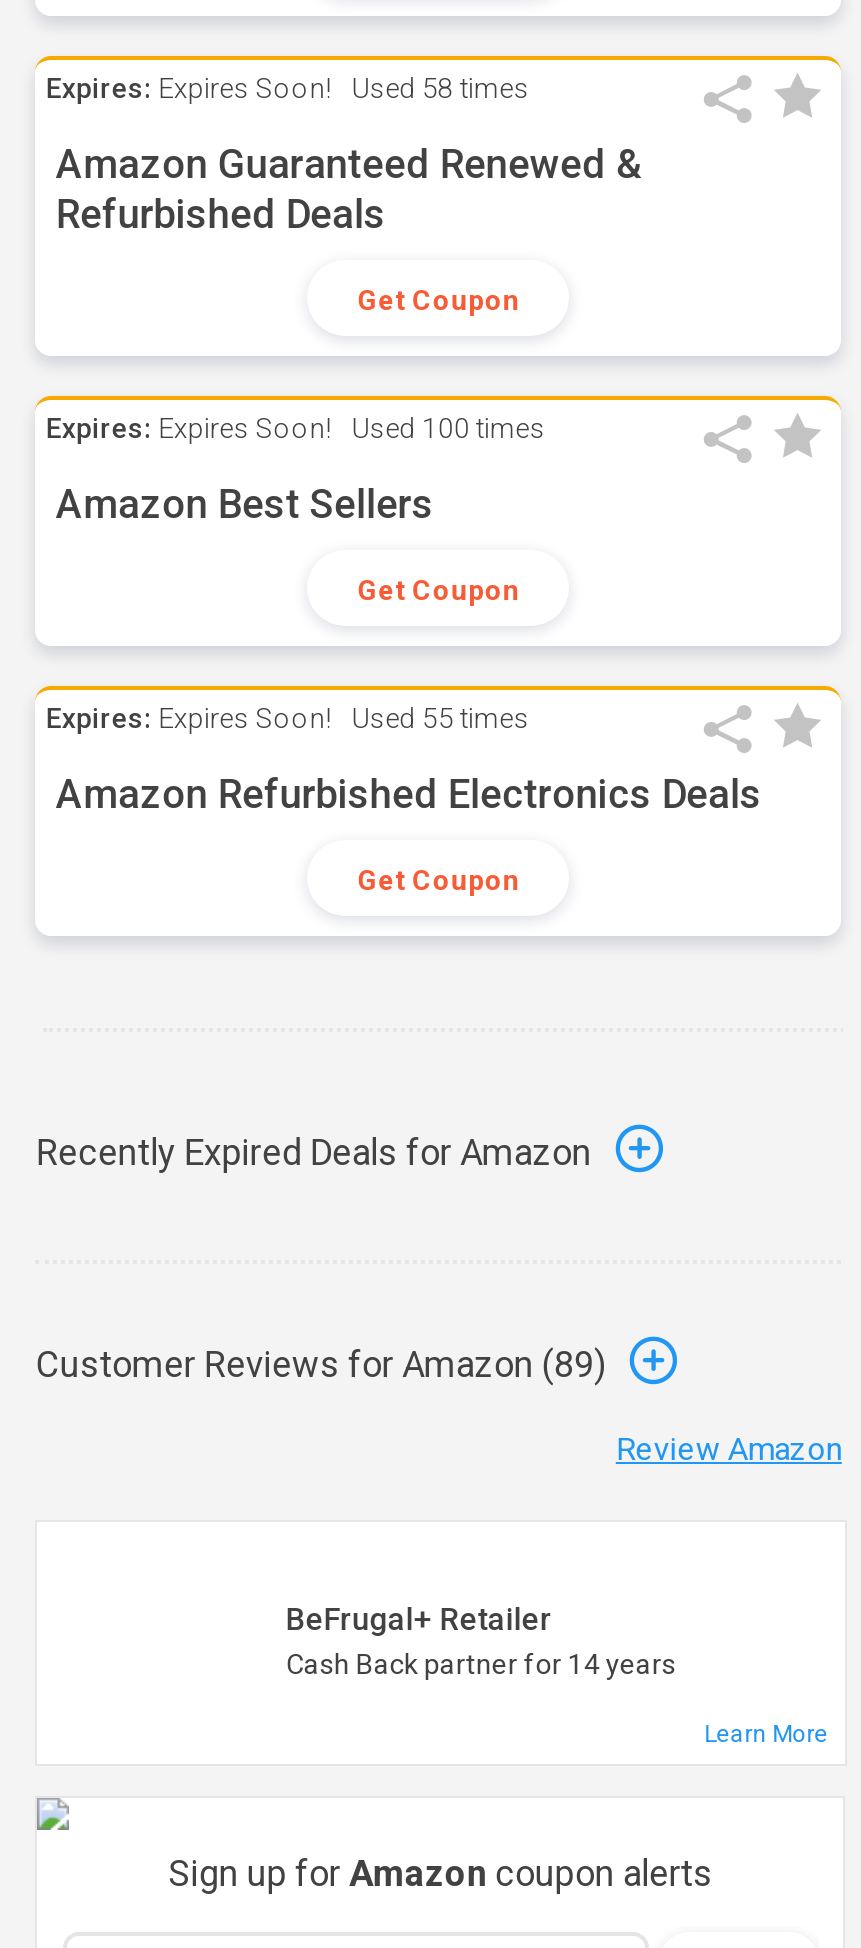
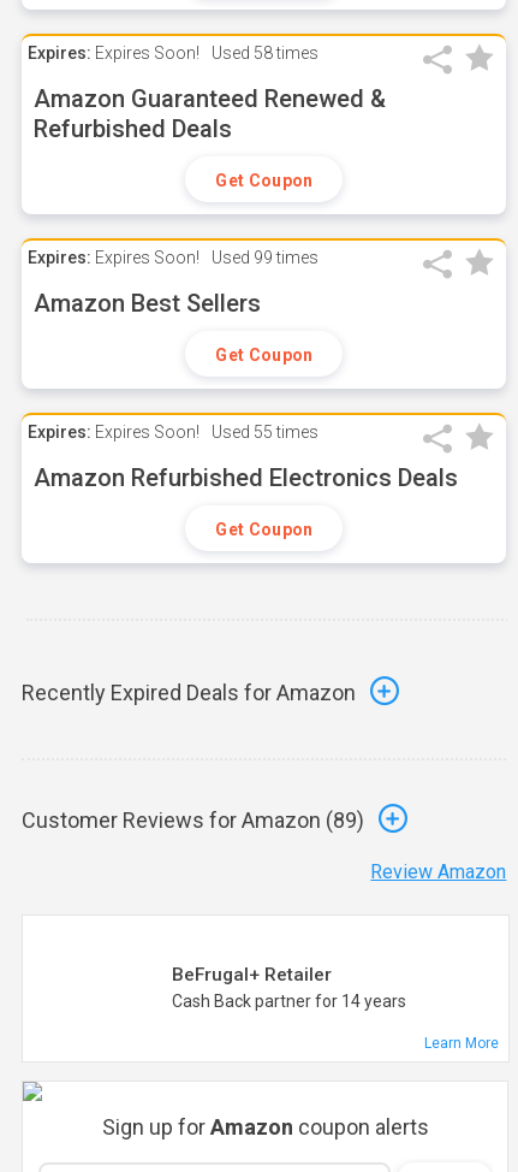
- Expires: Expires Soon! Used 100 times
+ Expires: Expires Soon! Used 99 times
